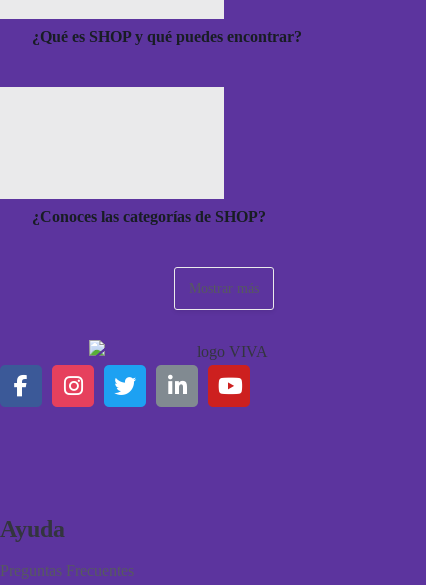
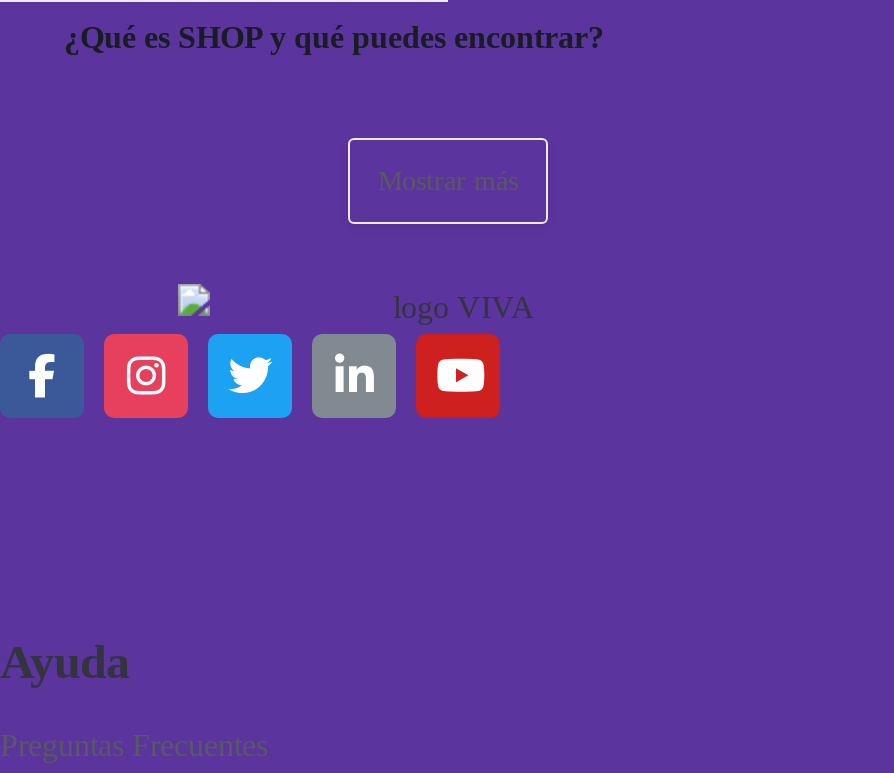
- ¿Conoces las categorías de SHOP?
